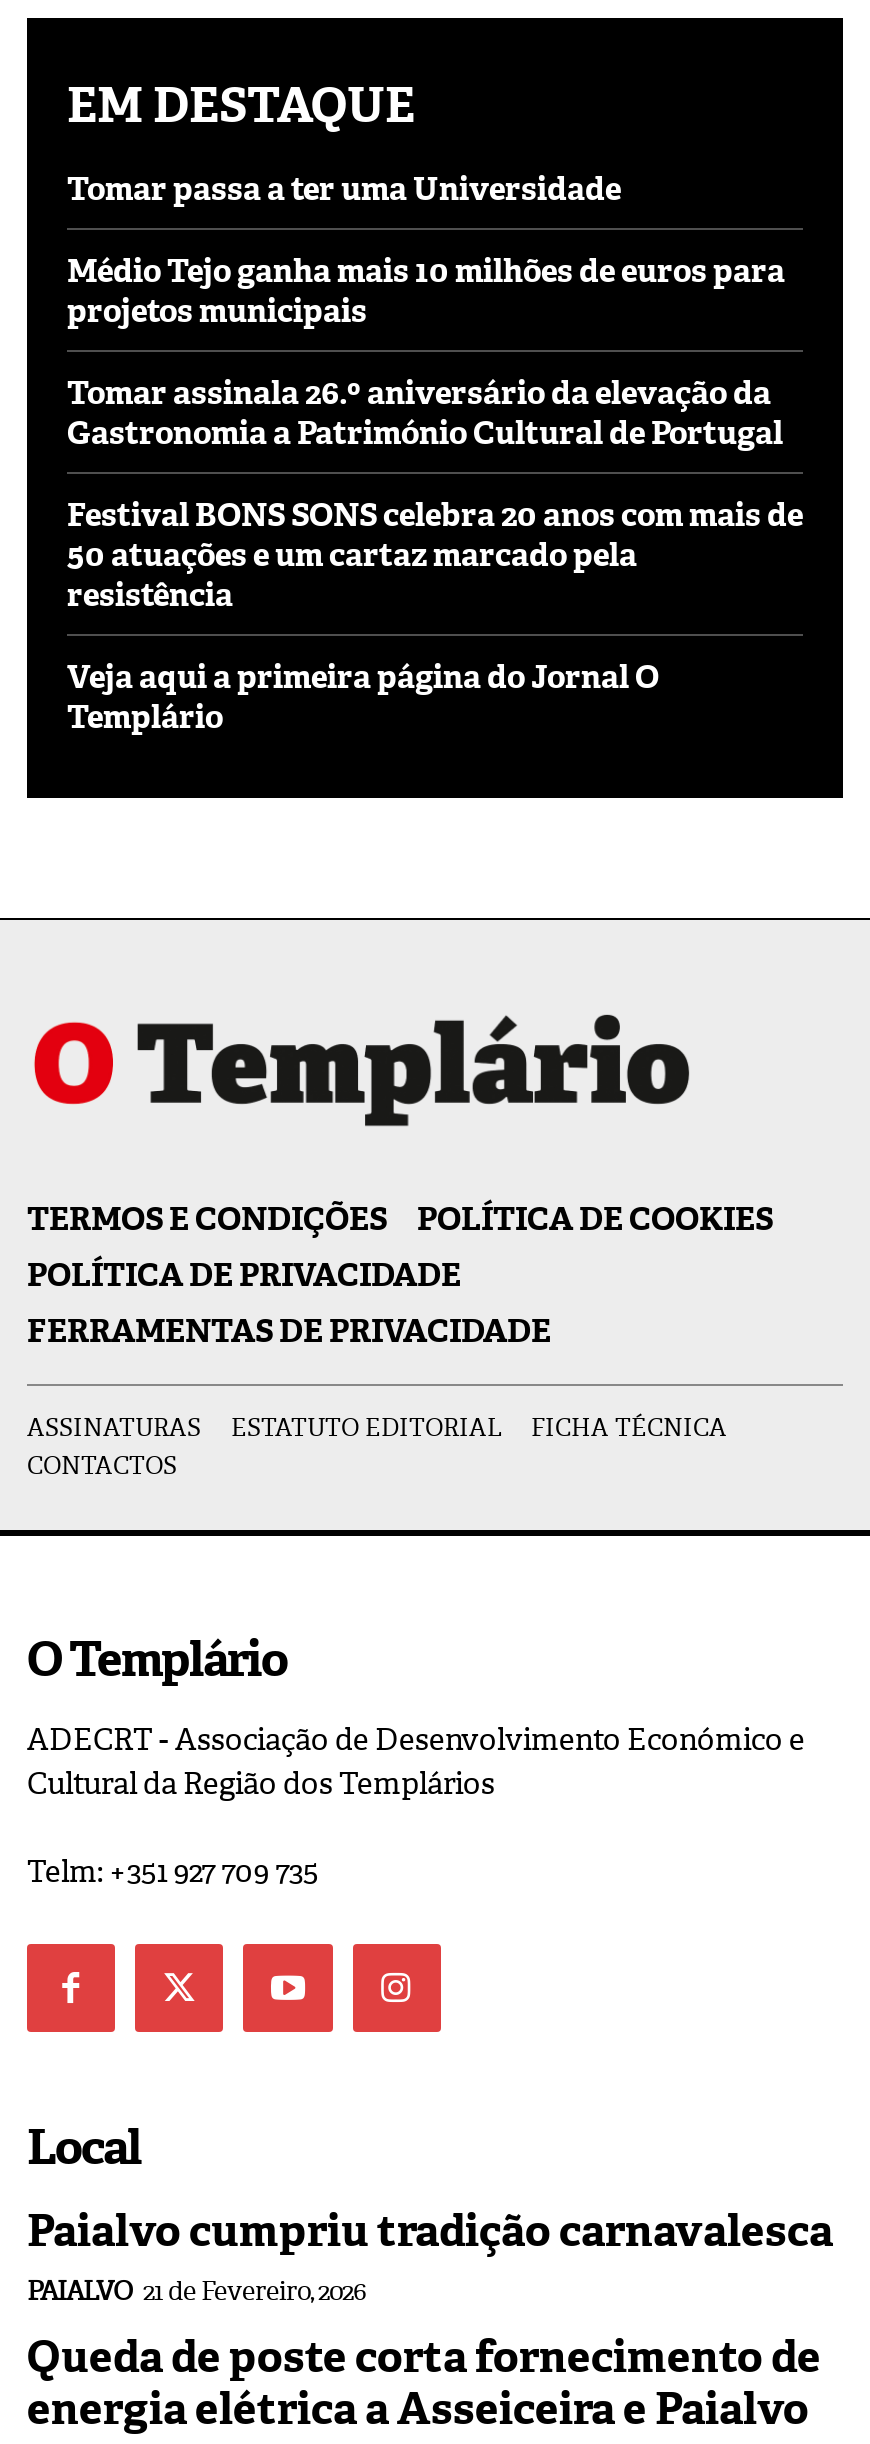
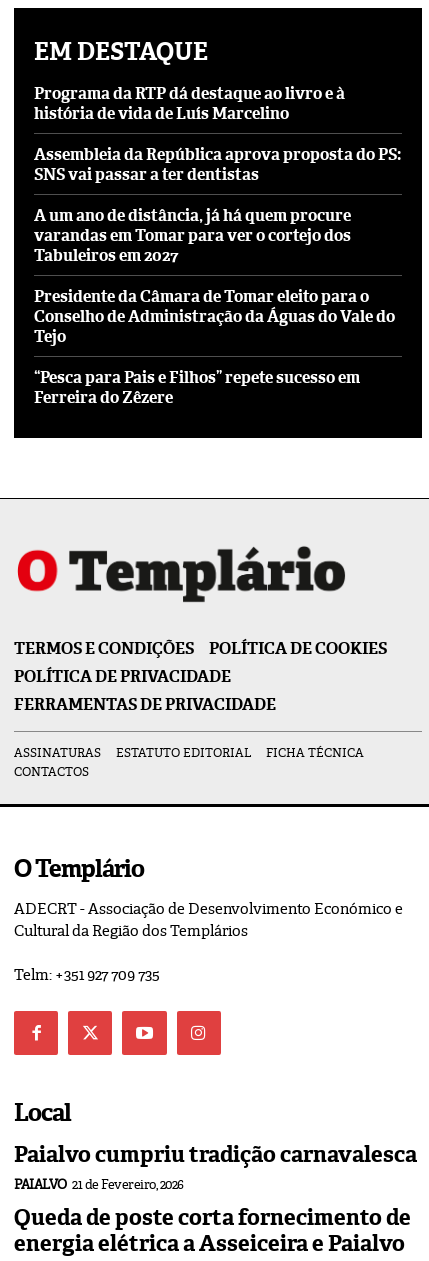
- Tomar passa a ter uma Universidade
+ Programa da RTP dá destaque ao livro e à
+ história de vida de Luís Marcelino

- Médio Tejo ganha mais 10 milhões de euros para
- projetos municipais
+ Assembleia da República aprova proposta do PS:
+ SNS vai passar a ter dentistas

- Tomar assinala 26.º aniversário da elevação da
- Gastronomia a Património Cultural de Portugal
+ A um ano de distância, já há quem procure
+ varandas em Tomar para ver o cortejo dos
+ Tabuleiros em 2027

- Festival BONS SONS celebra 20 anos com mais de
- 50 atuações e um cartaz marcado pela
- resistência
+ Presidente da Câmara de Tomar eleito para o
+ Conselho de Administração da Águas do Vale do
+ Tejo

- Veja aqui a primeira página do Jornal O
- Templário
+ “Pesca para Pais e Filhos” repete sucesso em
+ Ferreira do Zêzere
